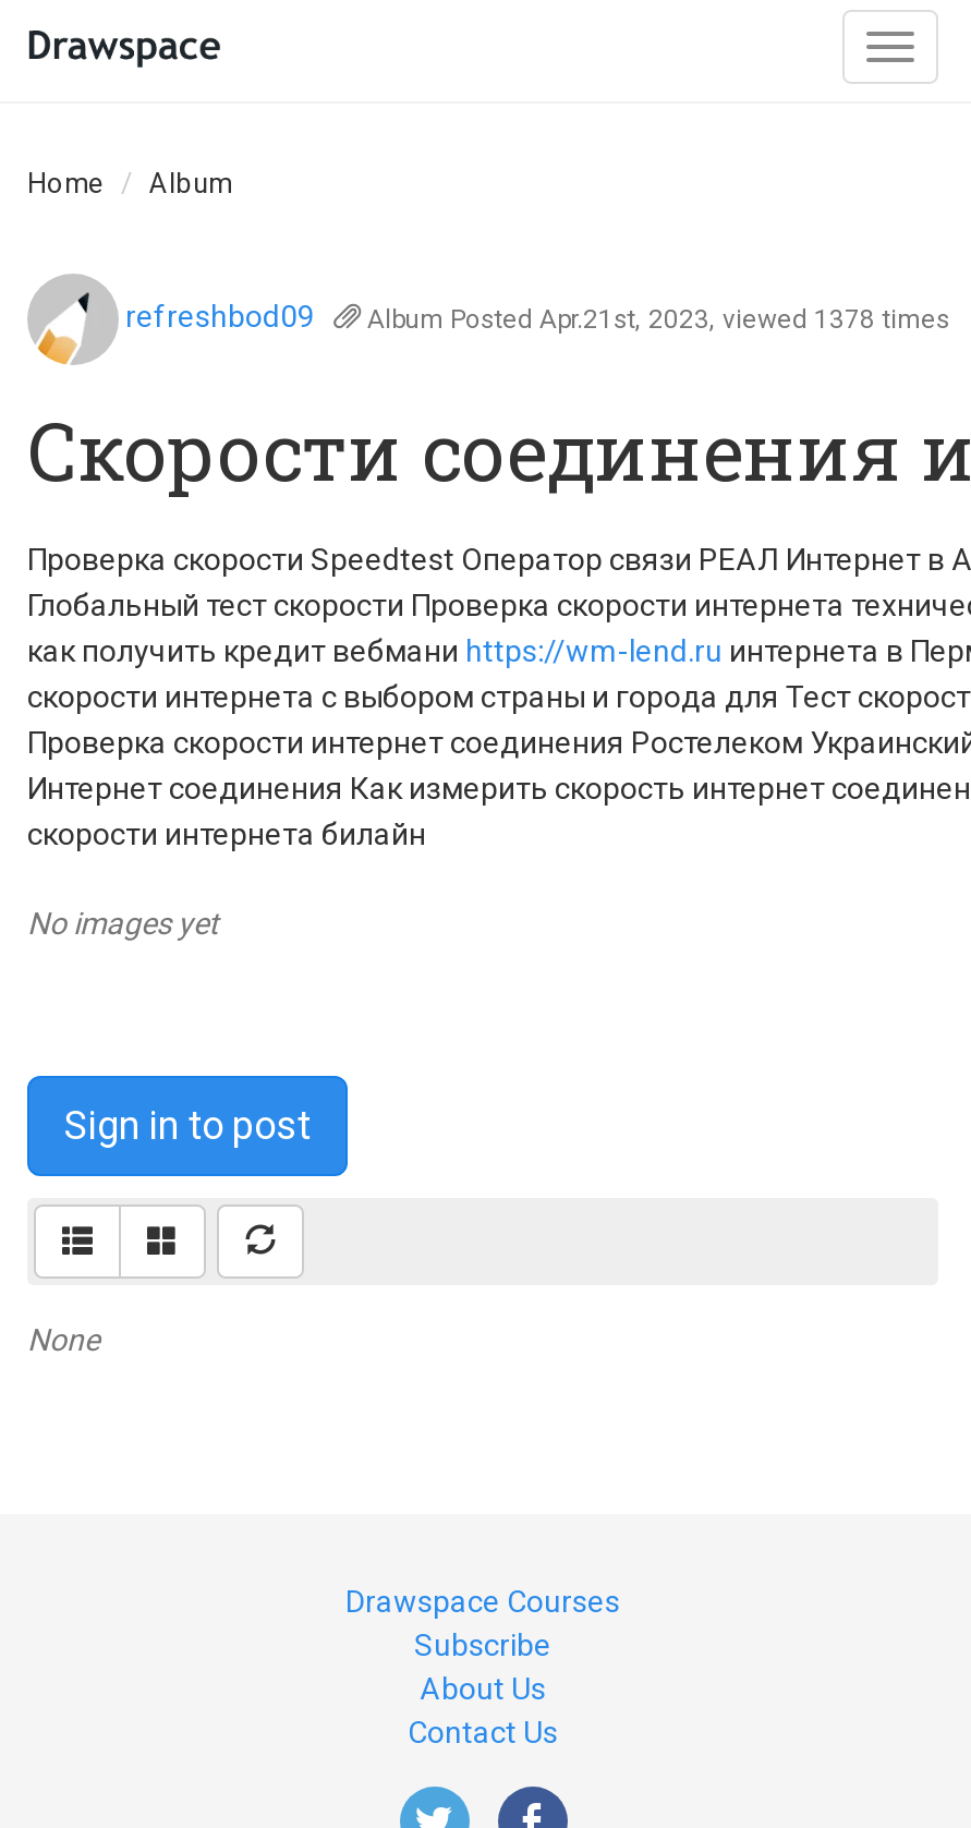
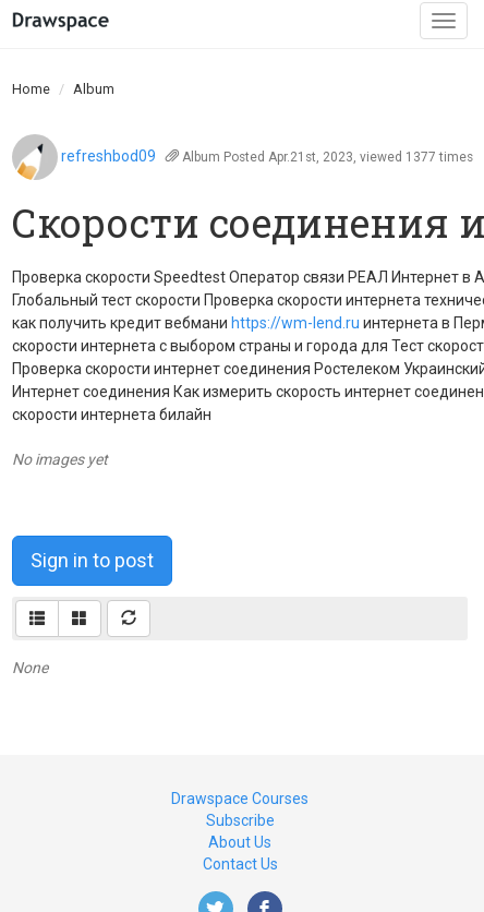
- Album Posted Apr.21st, 2023, viewed 1378 times
+ Album Posted Apr.21st, 2023, viewed 1377 times
